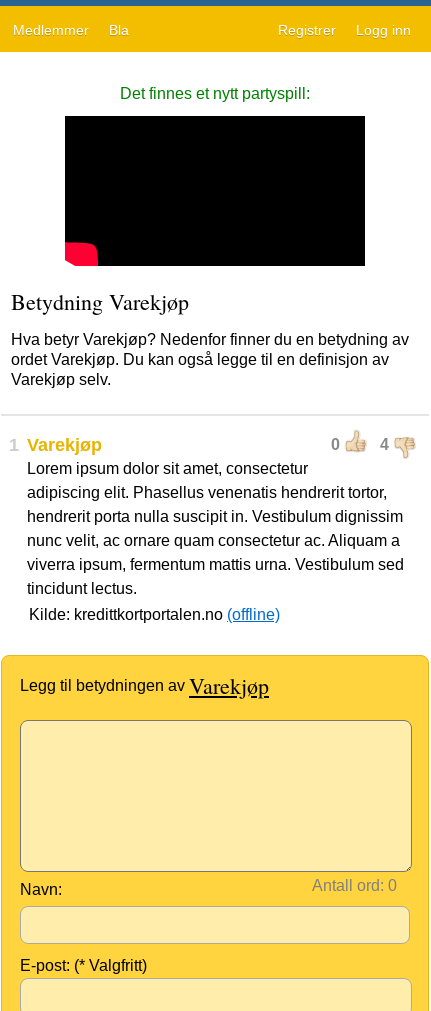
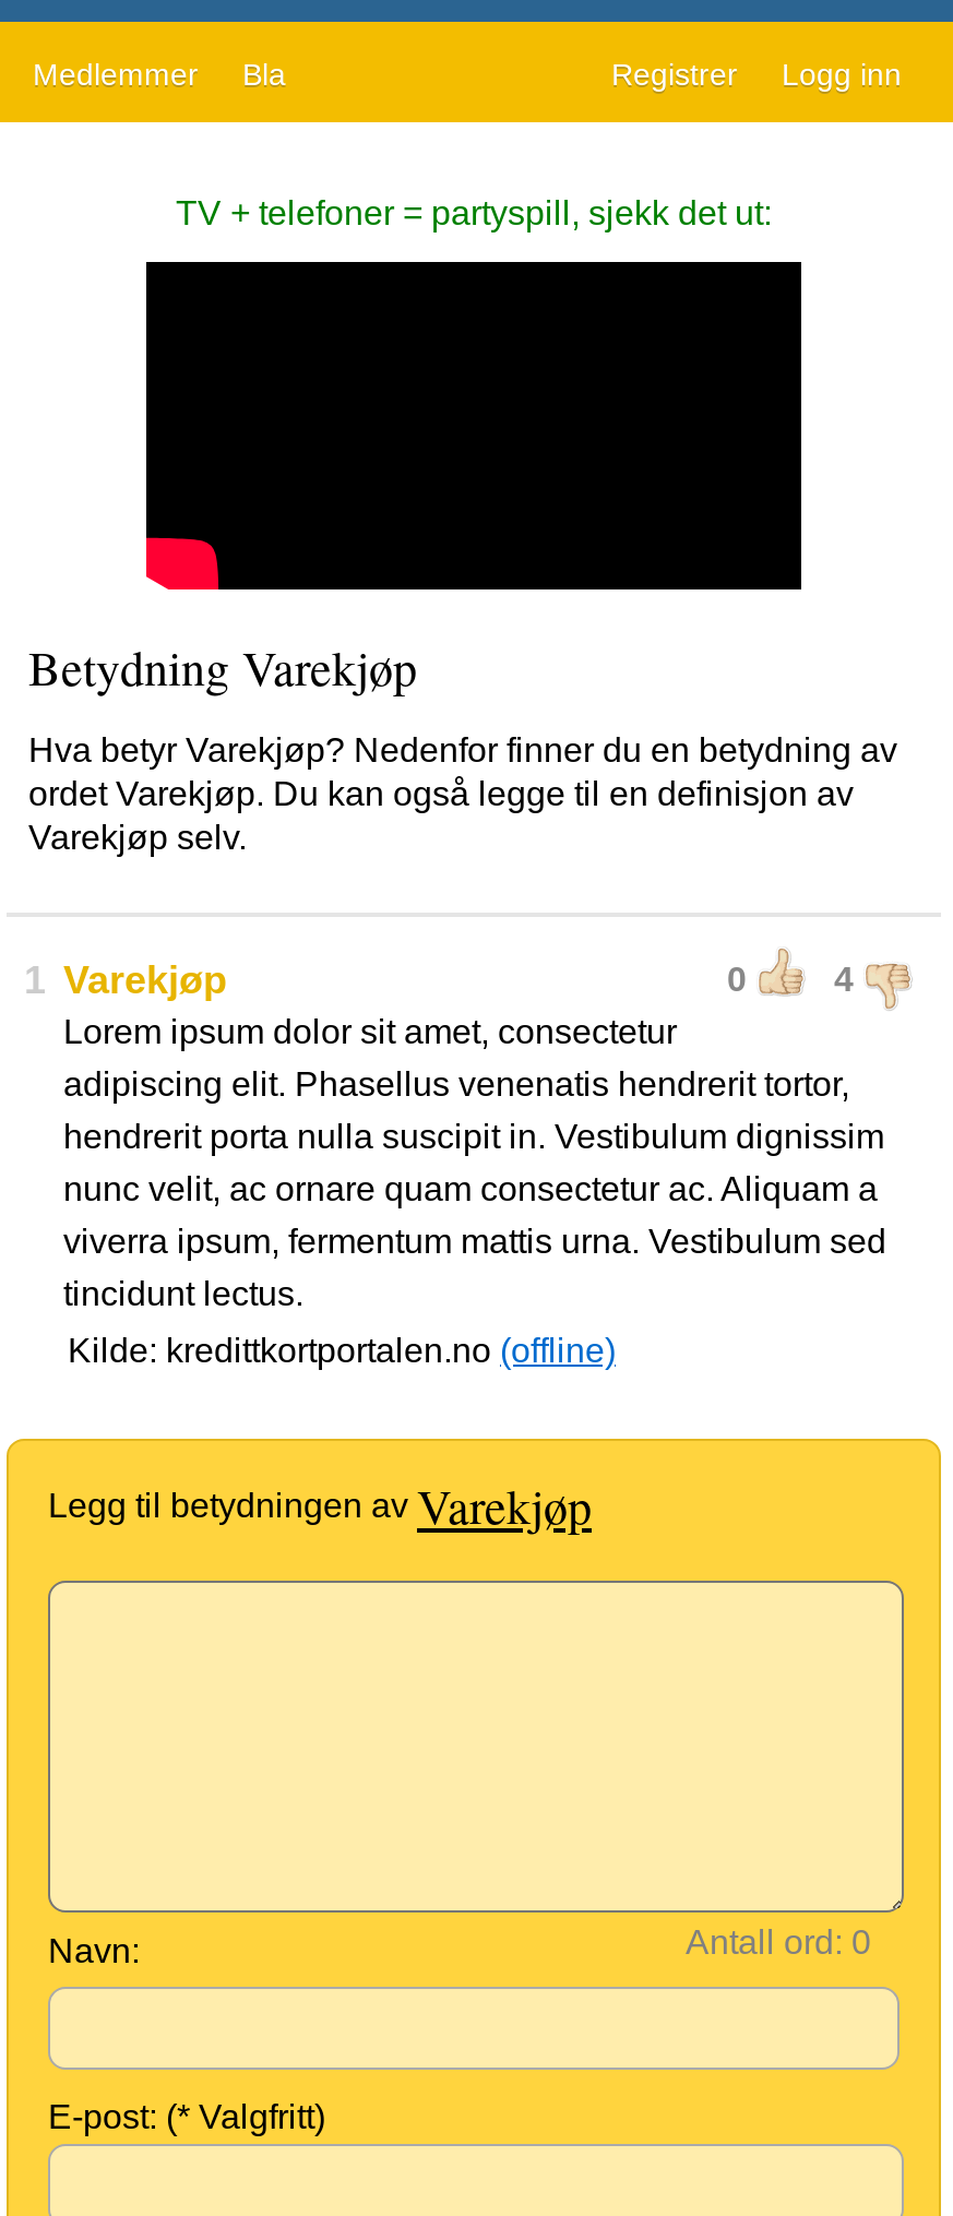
- Det finnes et nytt partyspill:
+ TV + telefoner = partyspill, sjekk det ut:
